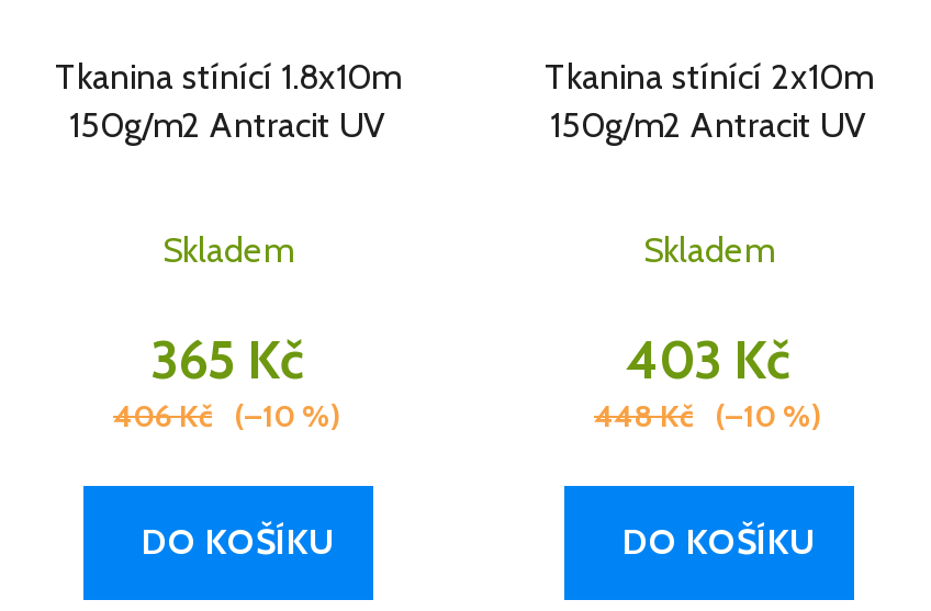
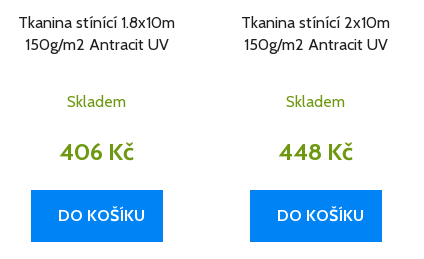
- 365 Kč
- 406 Kč (–10 %)
+ 406 Kč

- 403 Kč
- 448 Kč (–10 %)
+ 448 Kč
